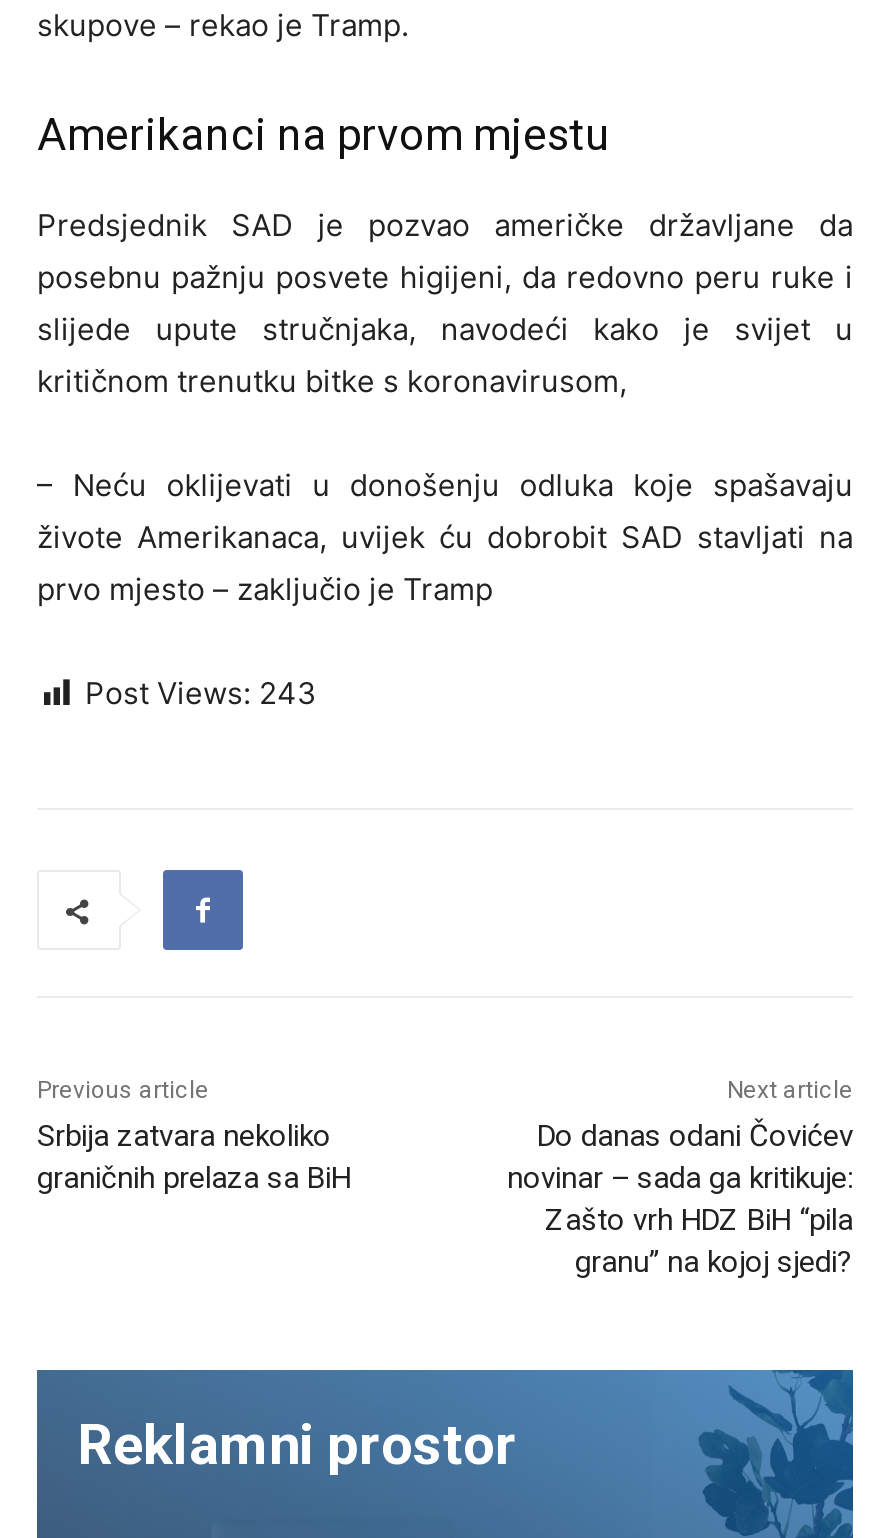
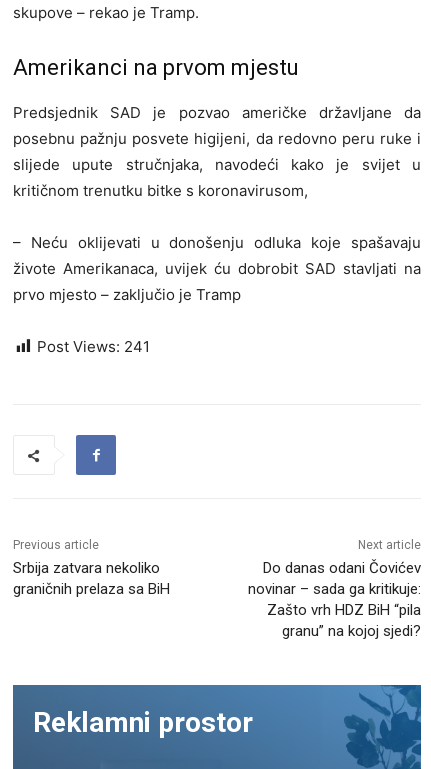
- Post Views: 243
+ Post Views: 241
